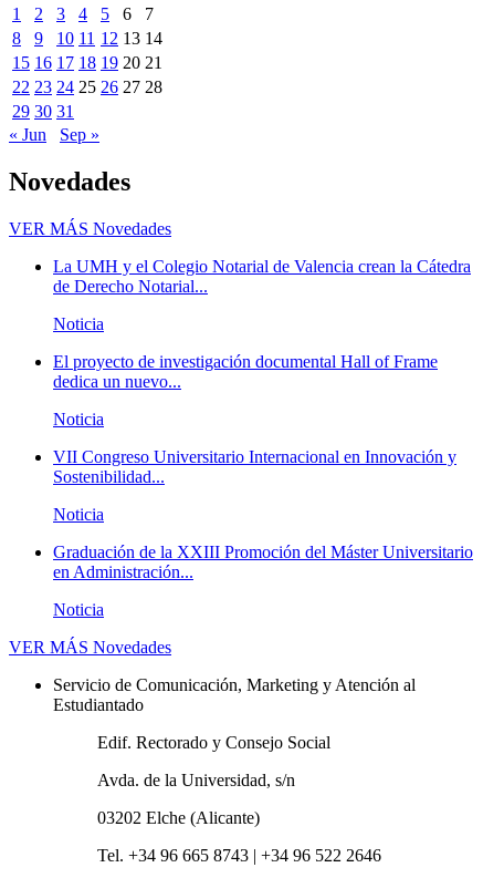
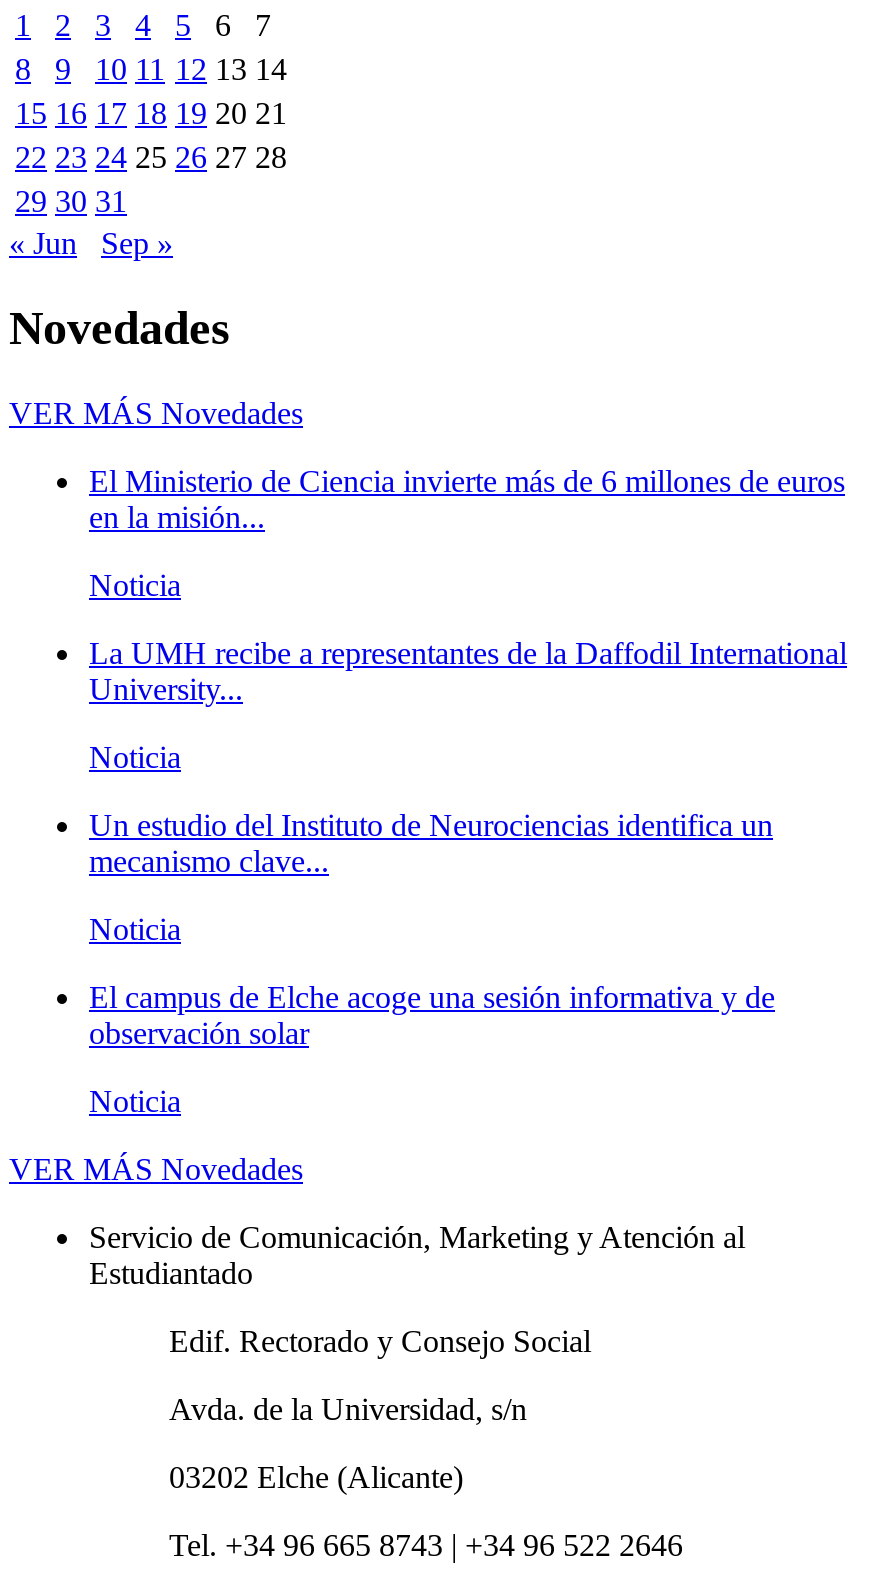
- La UMH y el Colegio Notarial de Valencia crean la Cátedra
- de Derecho Notarial...
+ El Ministerio de Ciencia invierte más de 6 millones de euros
+ en la misión...

- El proyecto de investigación documental Hall of Frame
- dedica un nuevo...
+ La UMH recibe a representantes de la Daffodil International
+ University...

- VII Congreso Universitario Internacional en Innovación y
- Sostenibilidad...
+ Un estudio del Instituto de Neurociencias identifica un
+ mecanismo clave...

- Graduación de la XXIII Promoción del Máster Universitario
- en Administración...
+ El campus de Elche acoge una sesión informativa y de
+ observación solar
